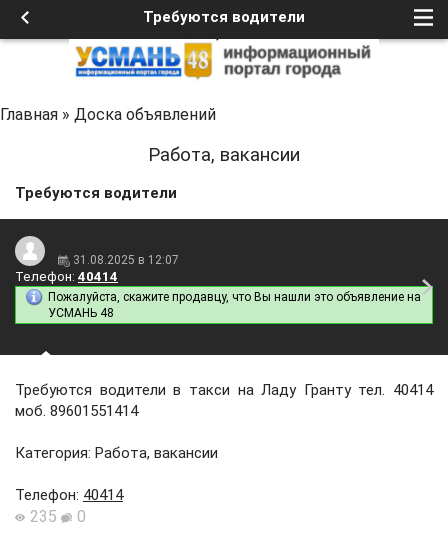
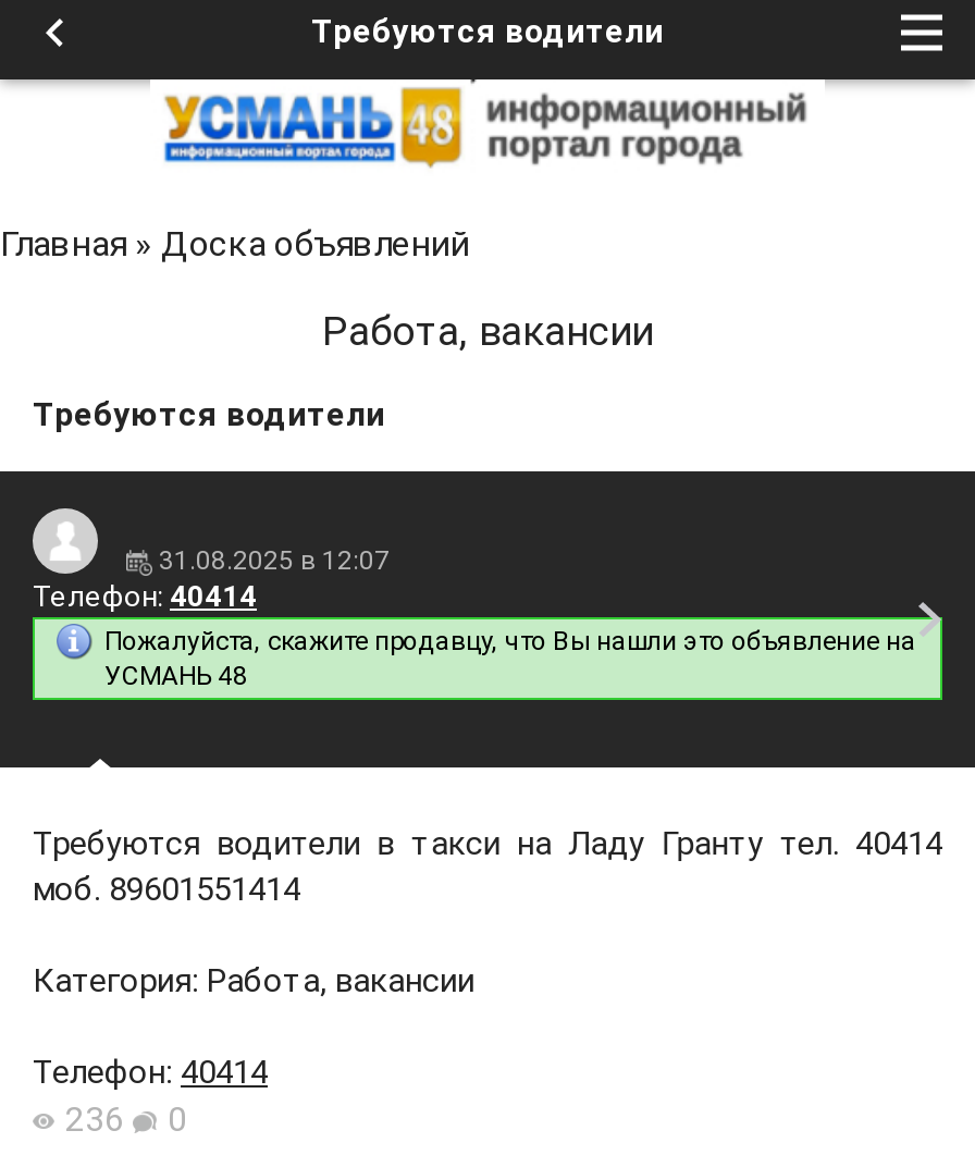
- 235 0
+ 236 0
